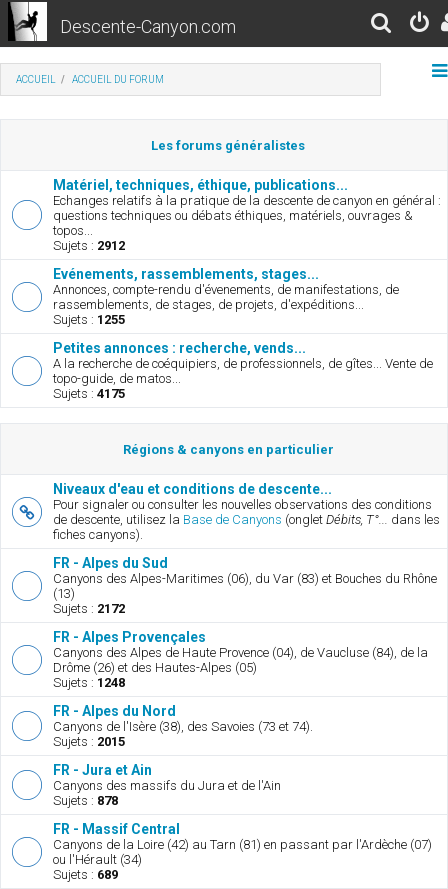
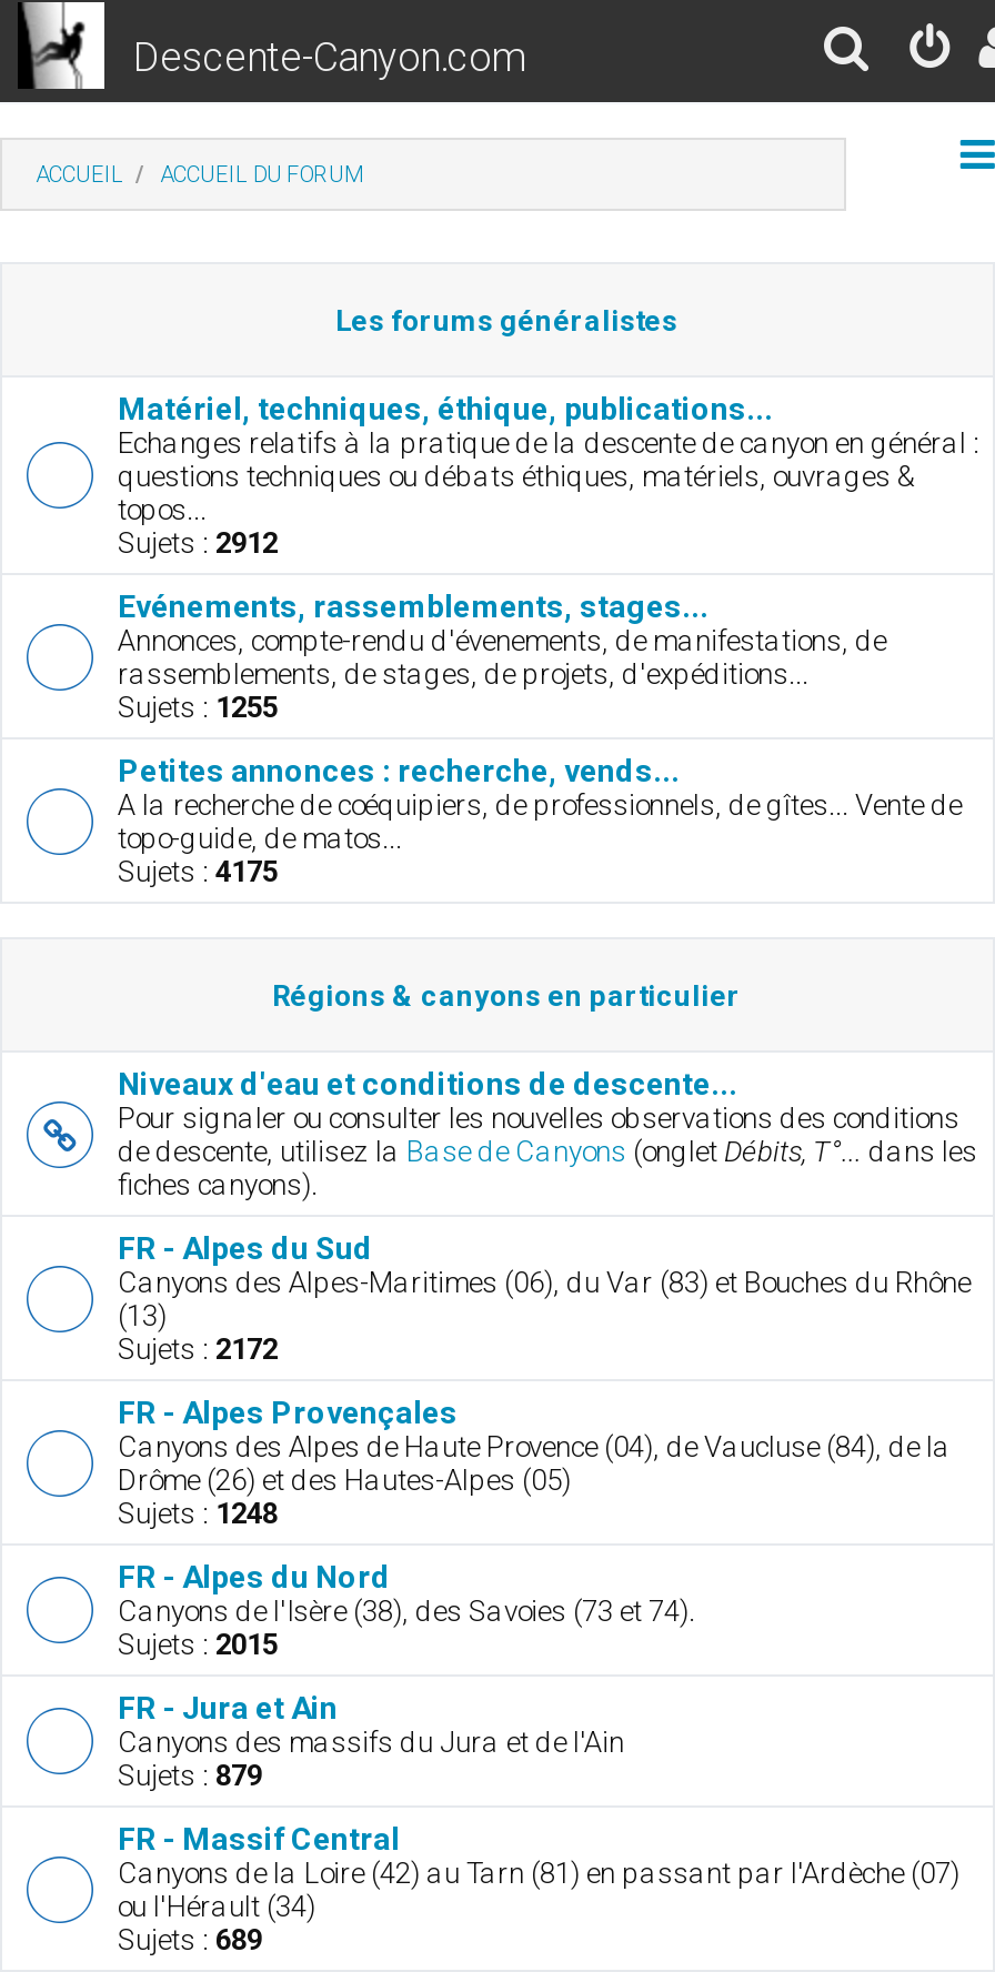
- Sujets : 878
+ Sujets : 879
